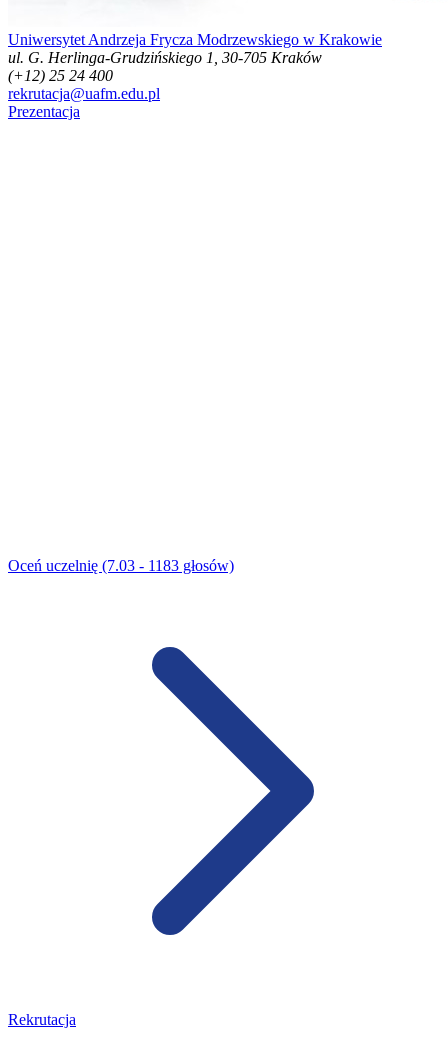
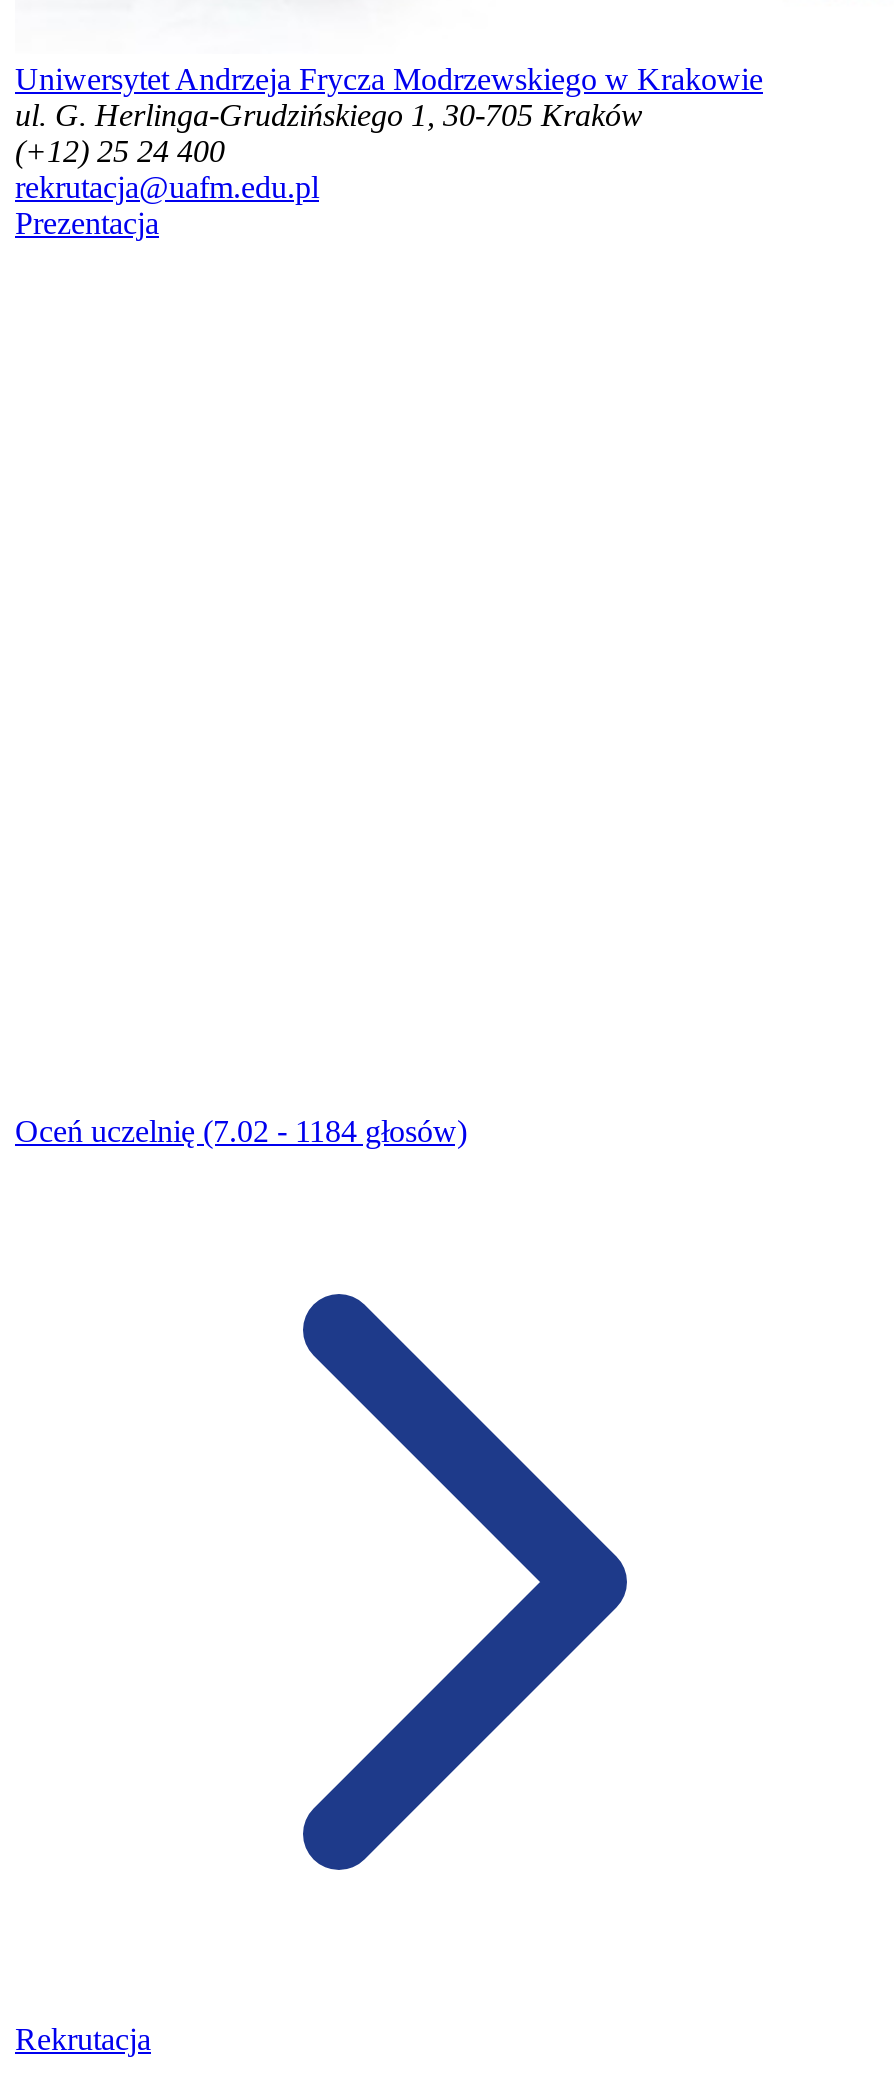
- Oceń uczelnię (7.03 - 1183 głosów)
+ Oceń uczelnię (7.02 - 1184 głosów)
